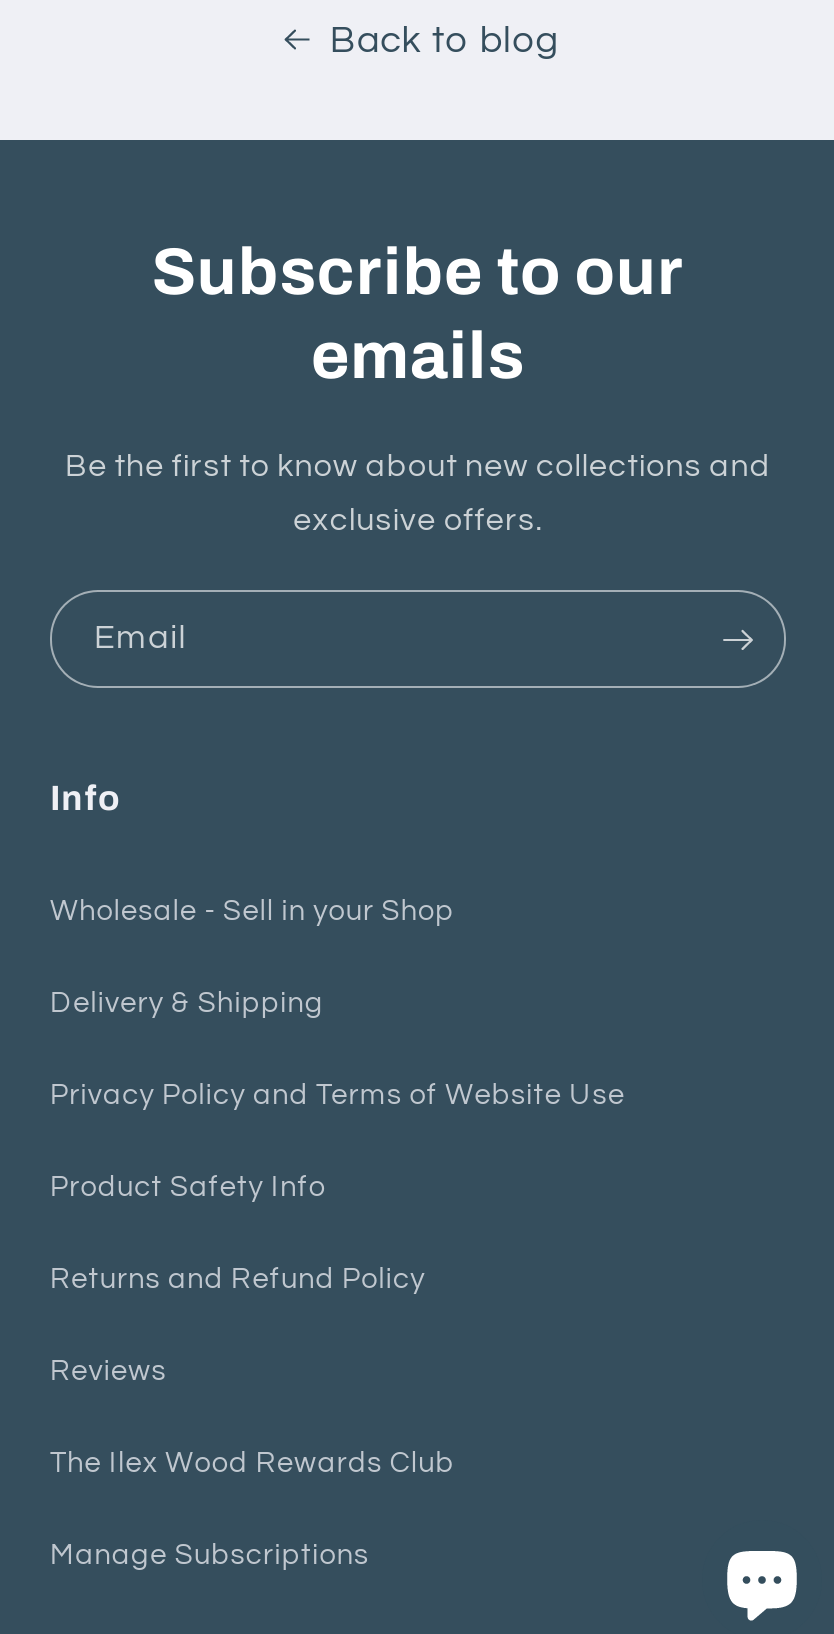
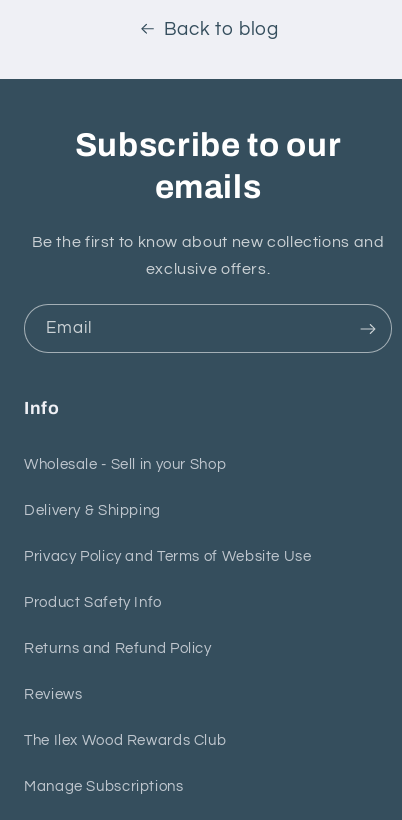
- [image]
